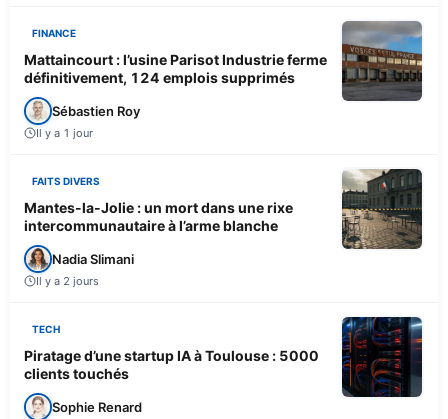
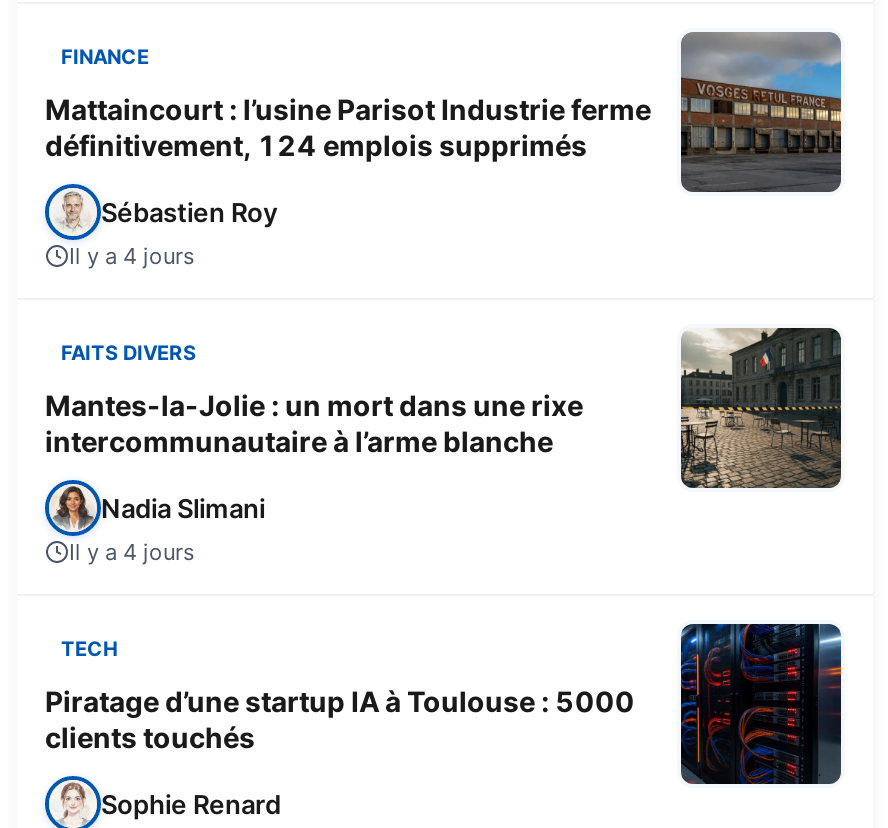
- Il y a 1 jour
+ Il y a 4 jours

- Il y a 2 jours
+ Il y a 4 jours
